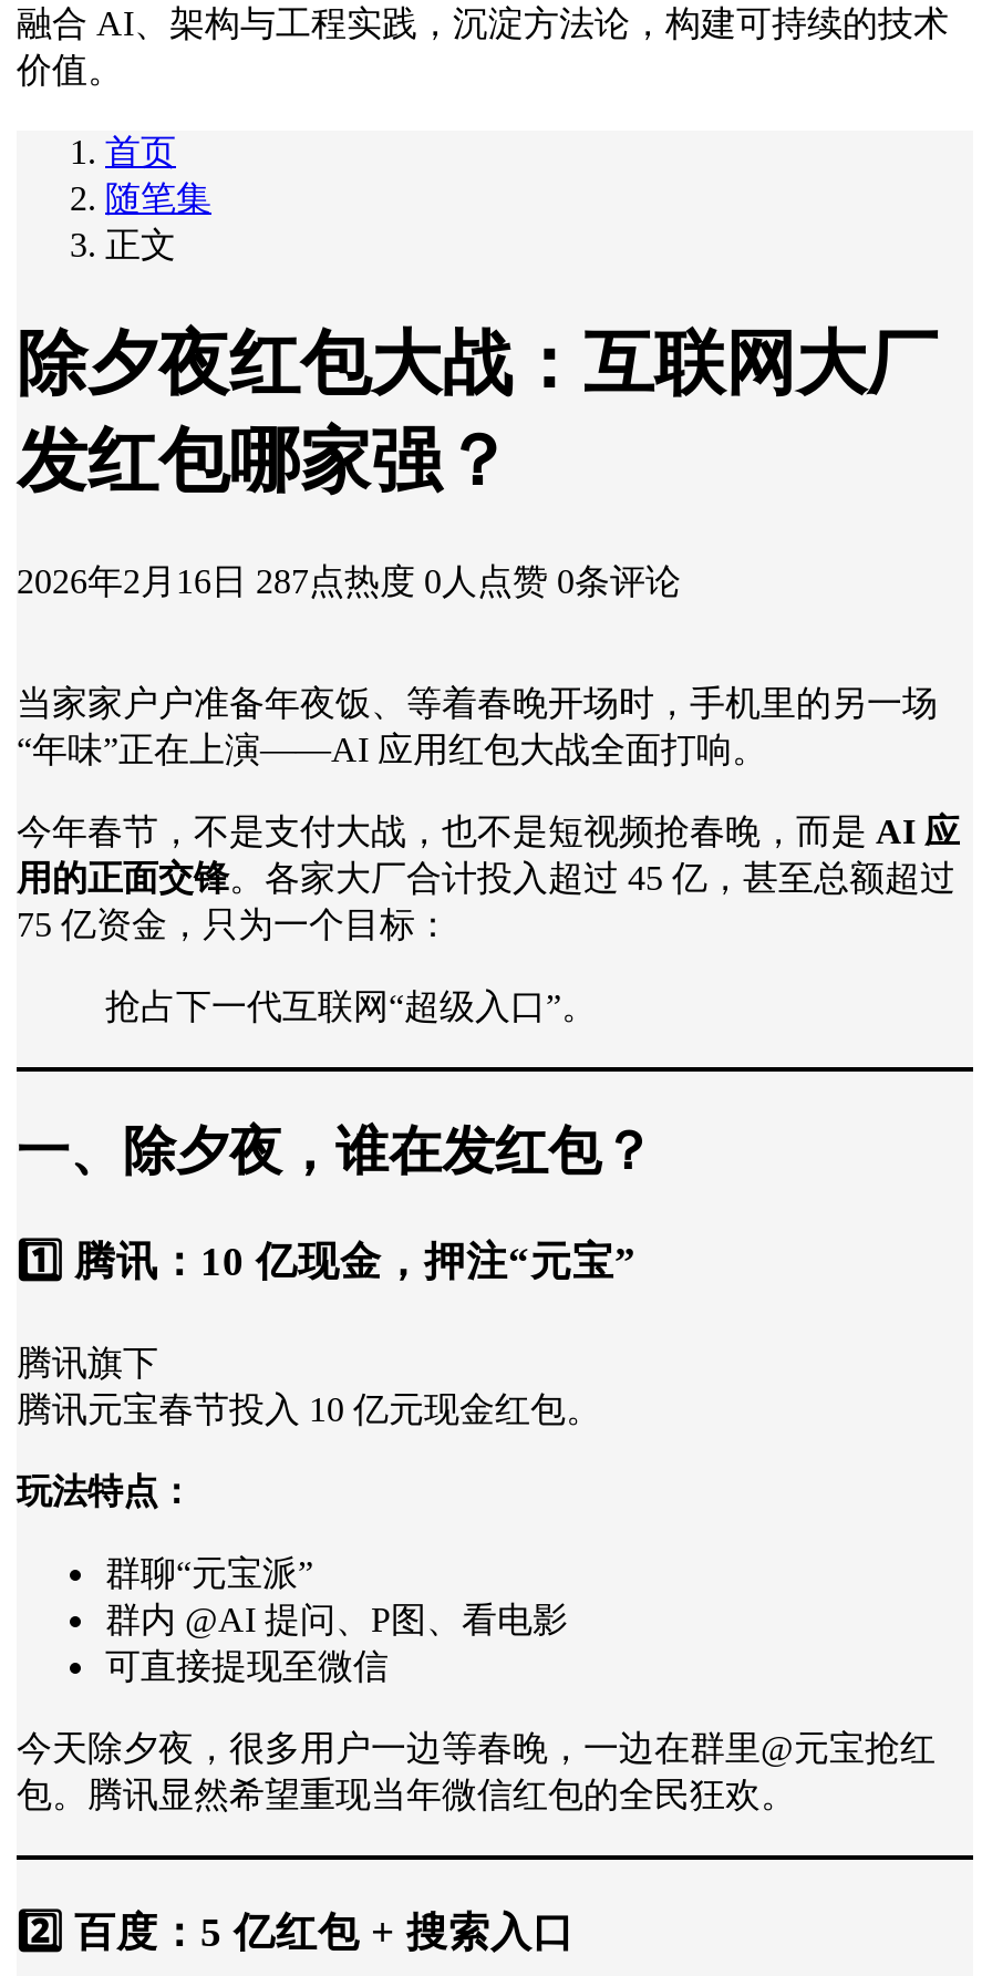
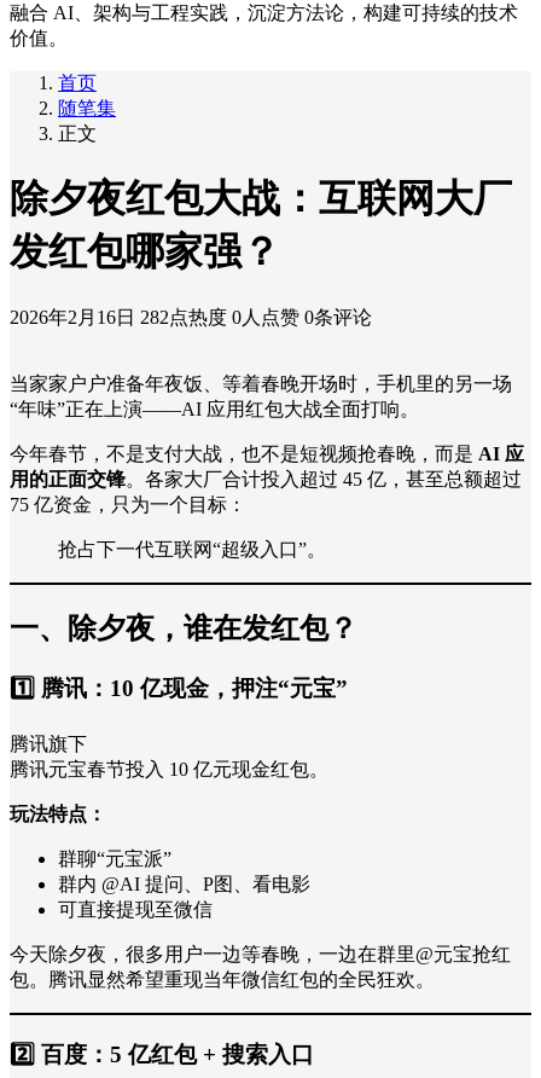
- 2026年2月16日 287点热度 0人点赞 0条评论
+ 2026年2月16日 282点热度 0人点赞 0条评论
